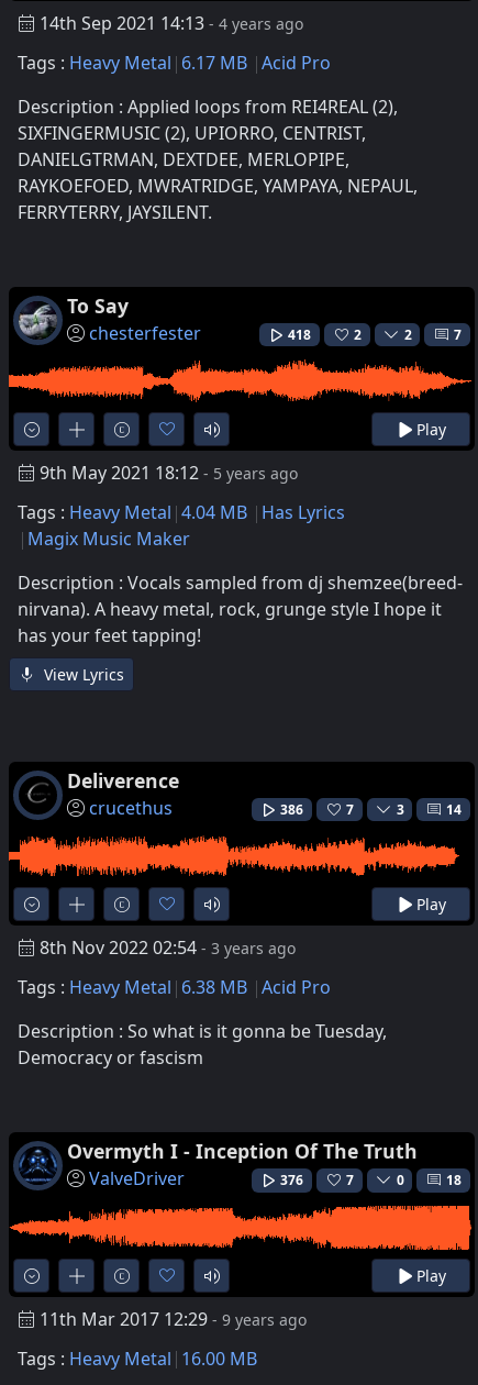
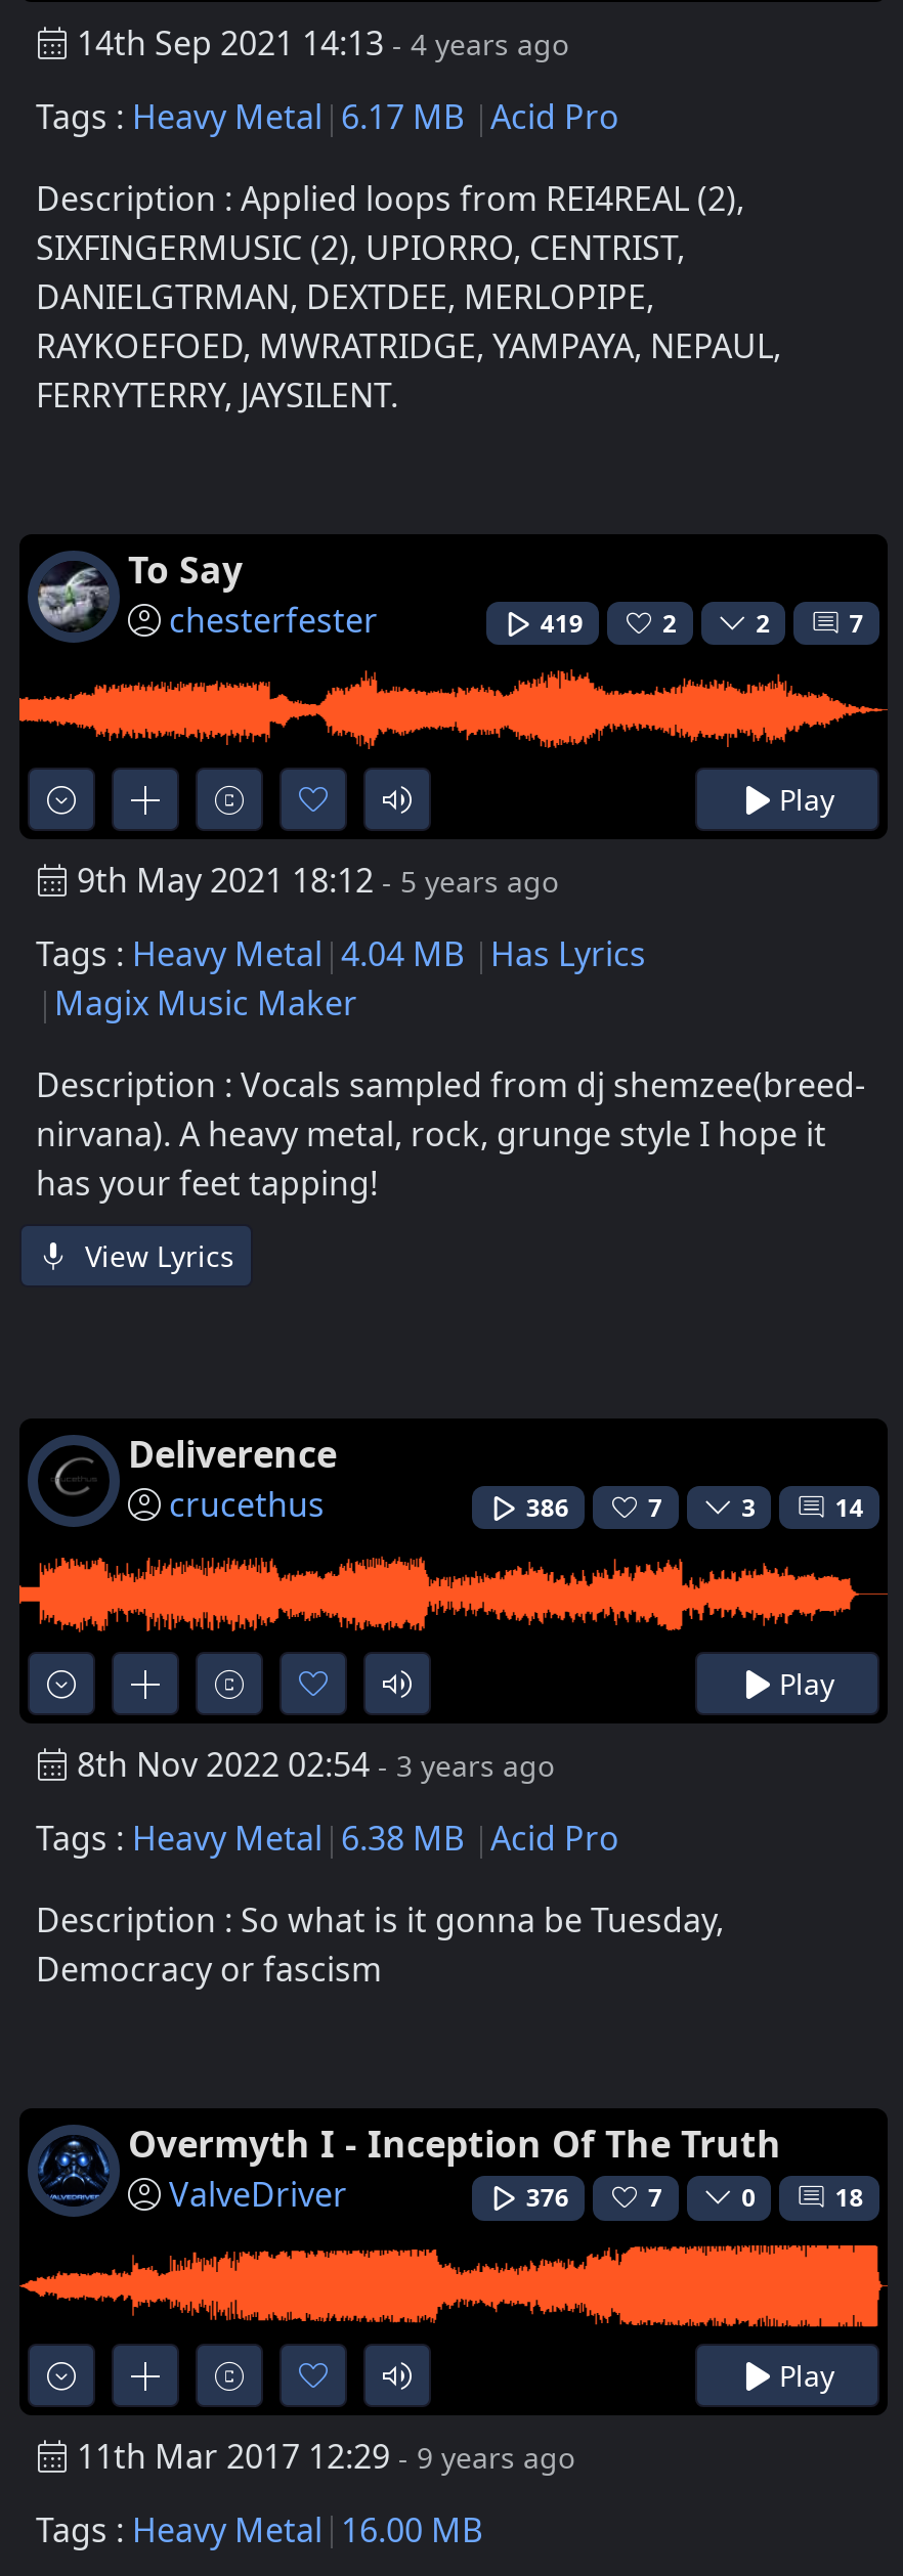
- 418
+ 419
